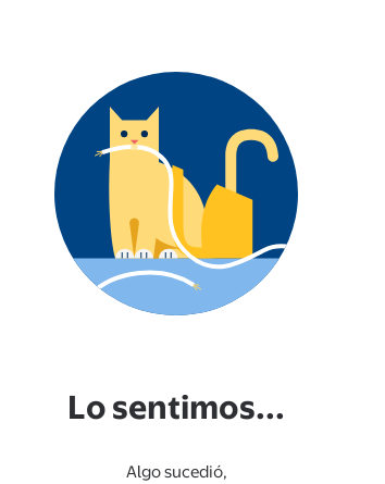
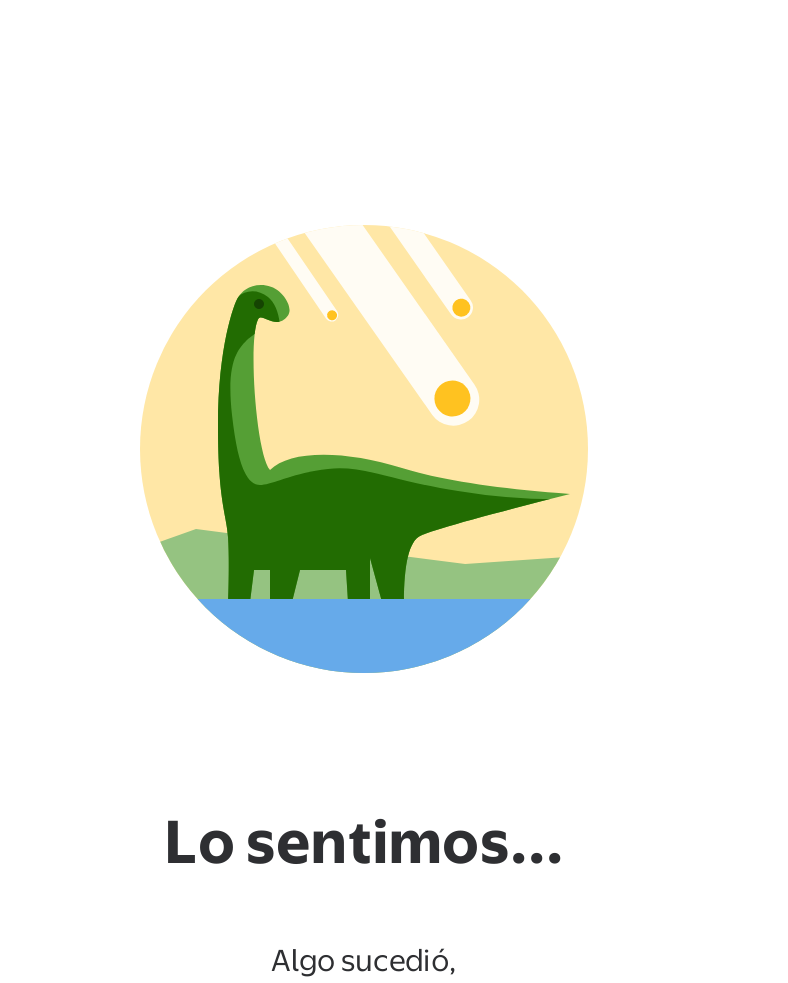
- [image]
+ [image]
